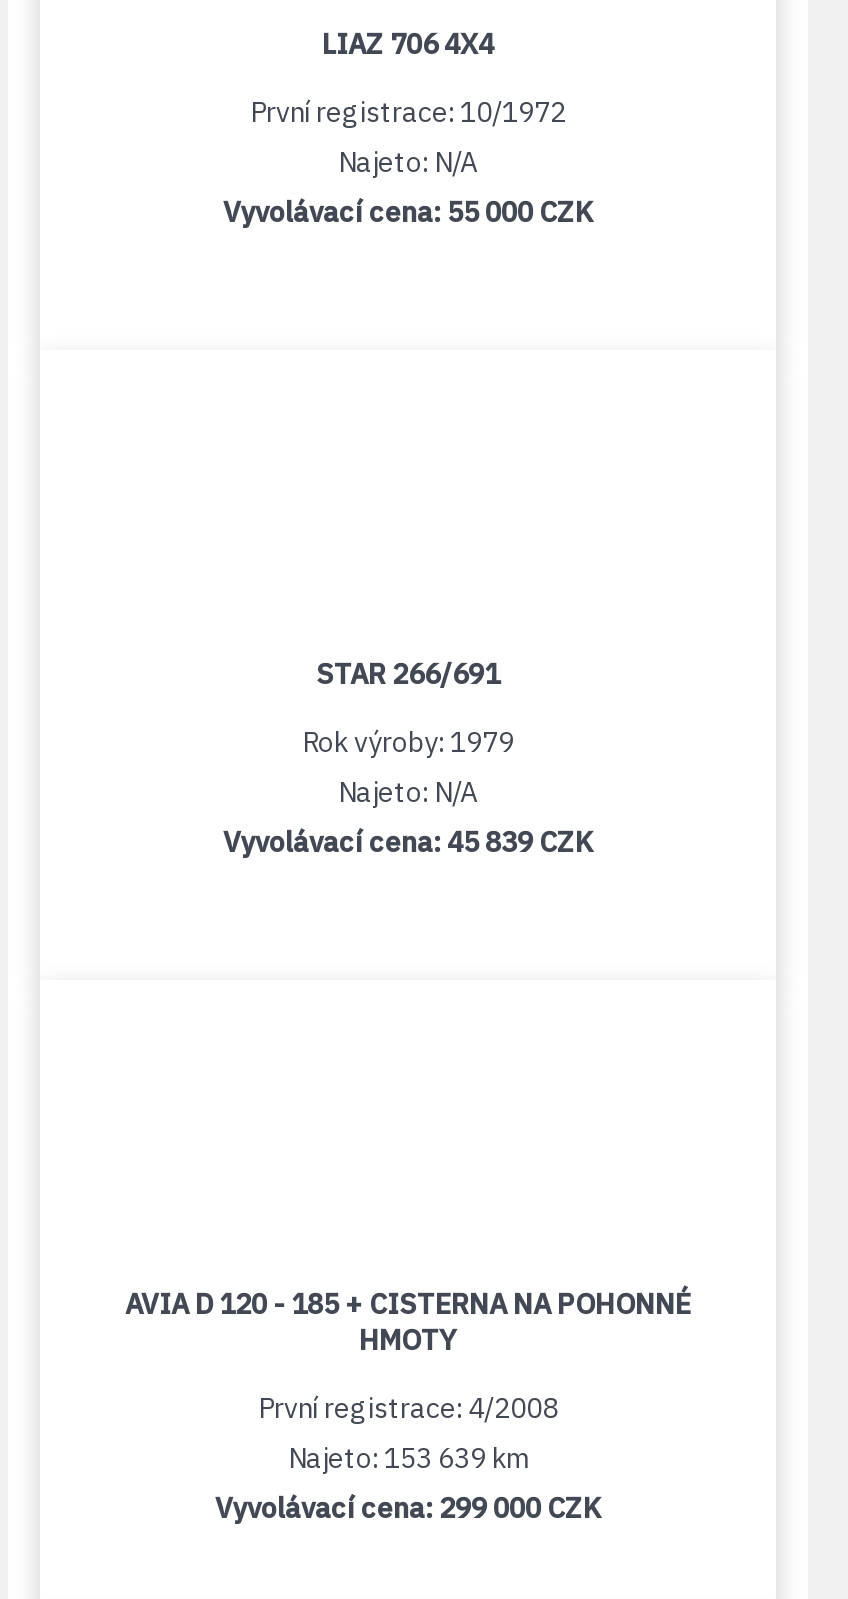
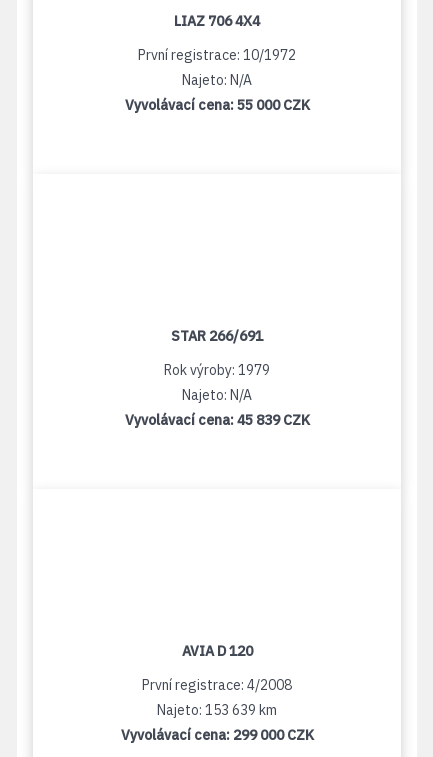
- AVIA D 120 - 185 + CISTERNA NA POHONNÉ
- HMOTY
+ AVIA D 120
